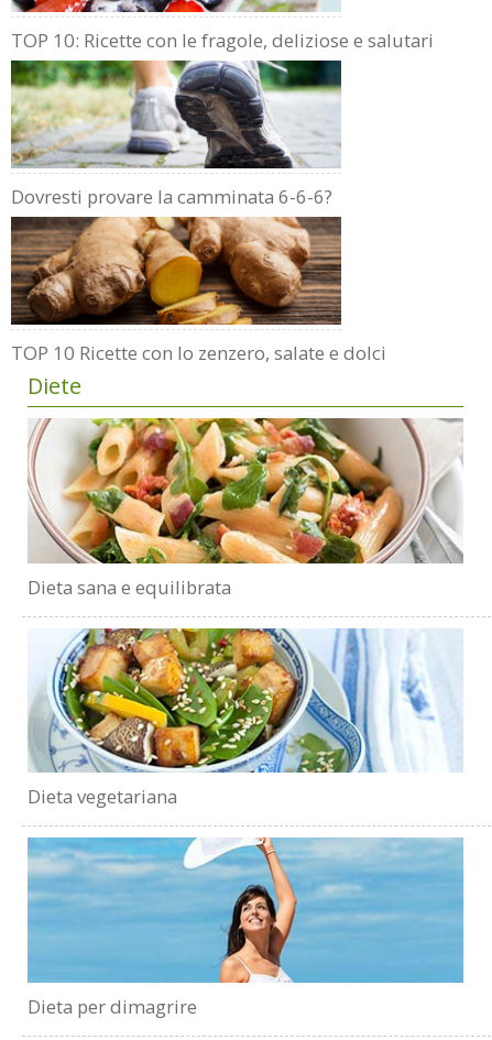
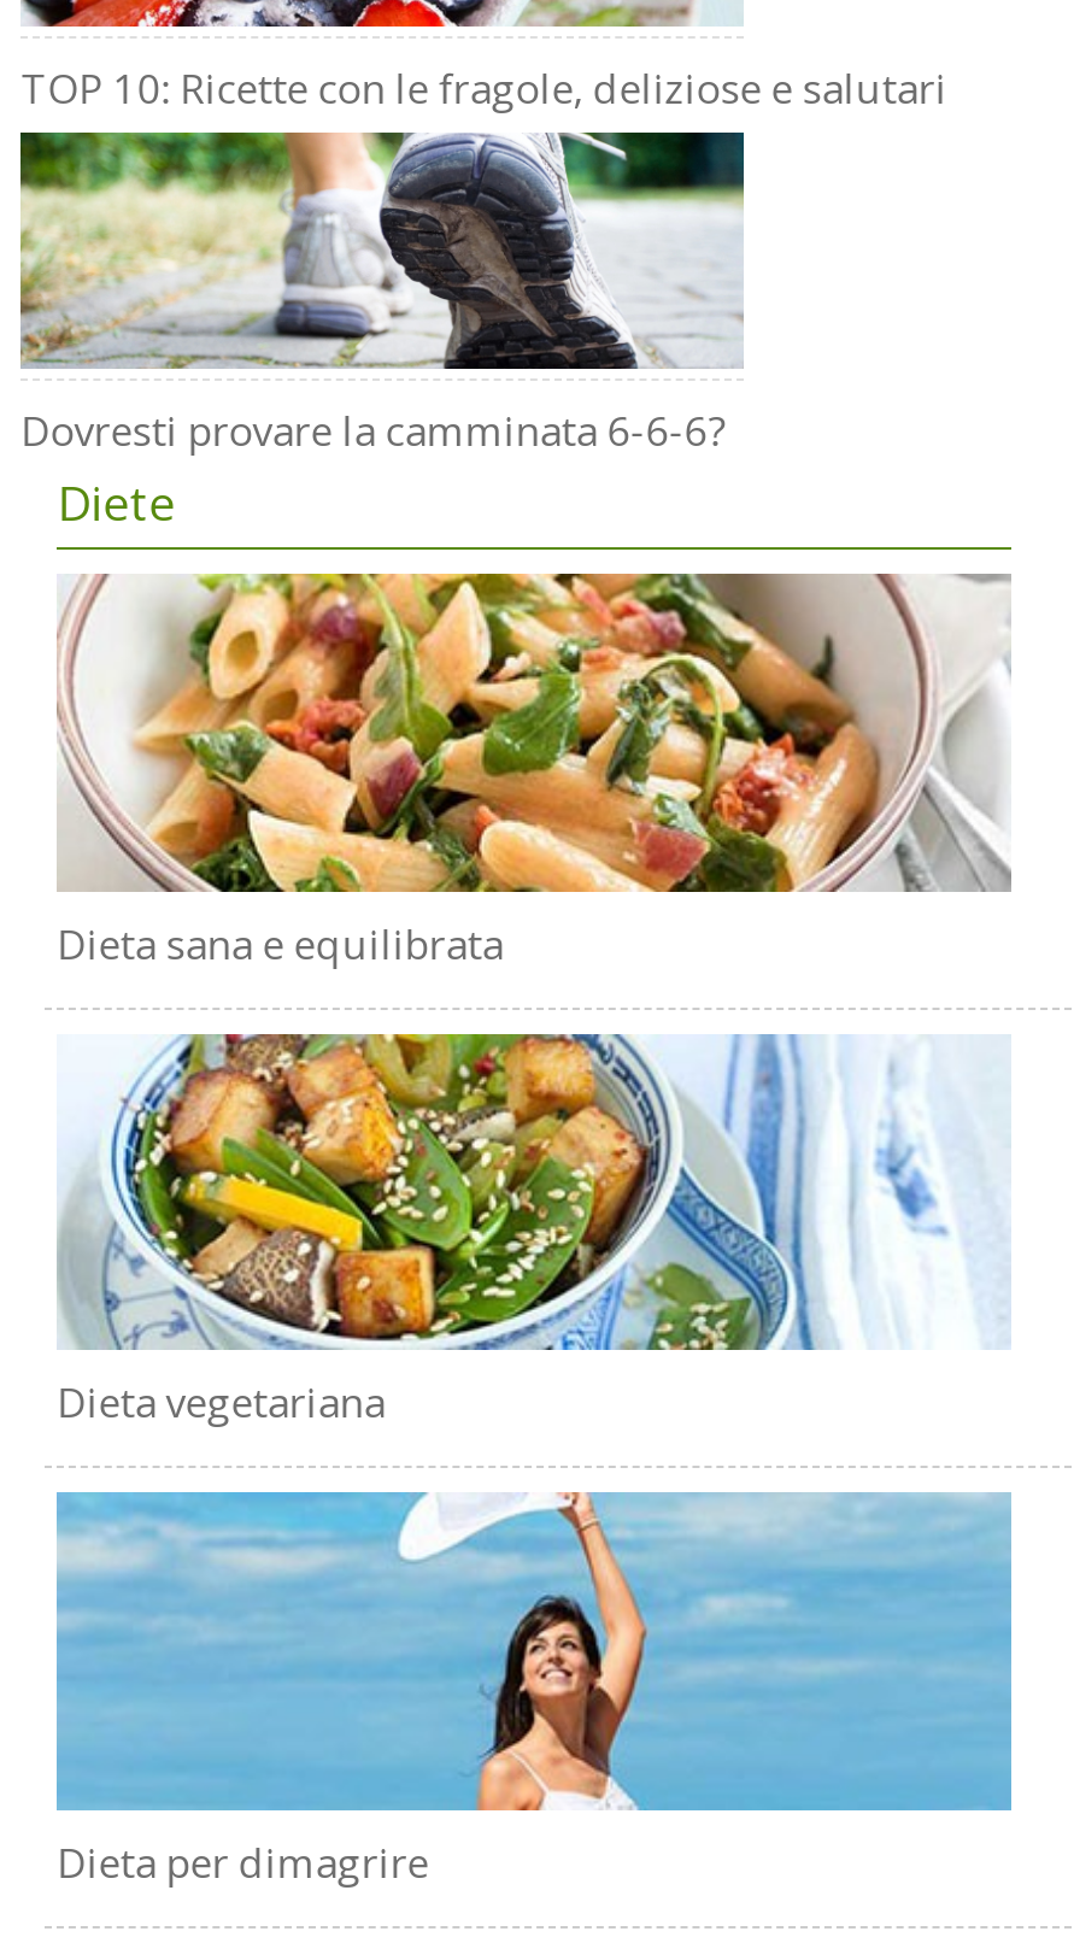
- [image]
- TOP 10 Ricette con lo zenzero, salate e dolci
